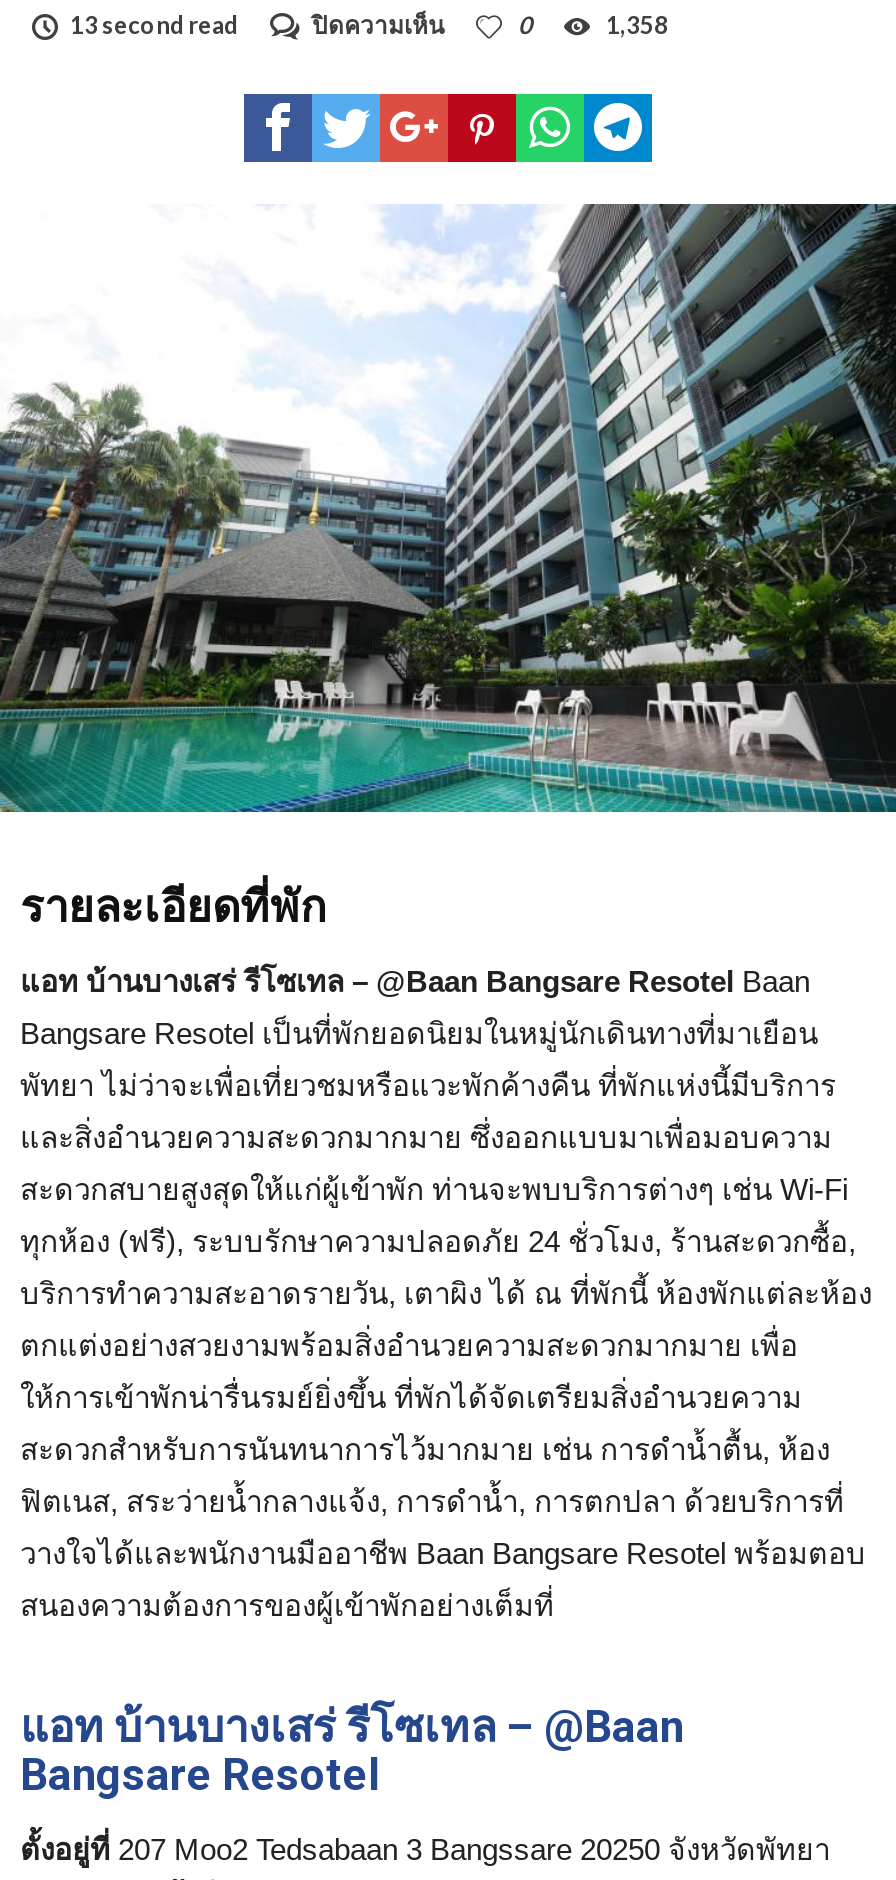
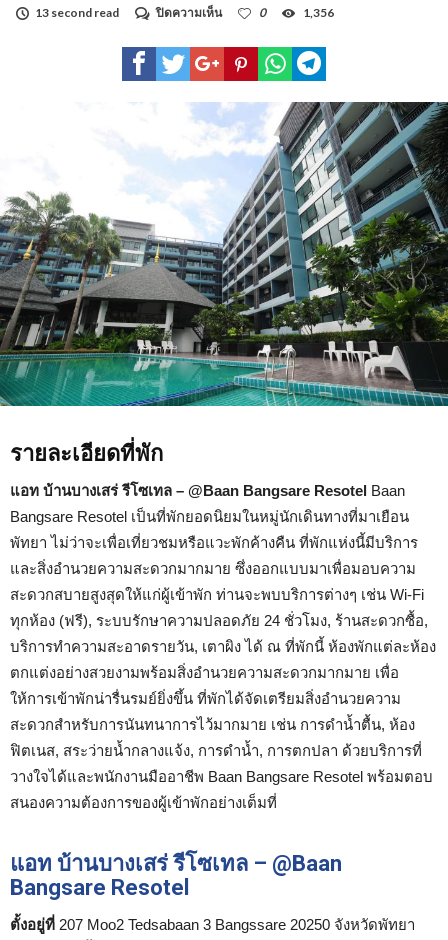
- 1,358
+ 1,356
